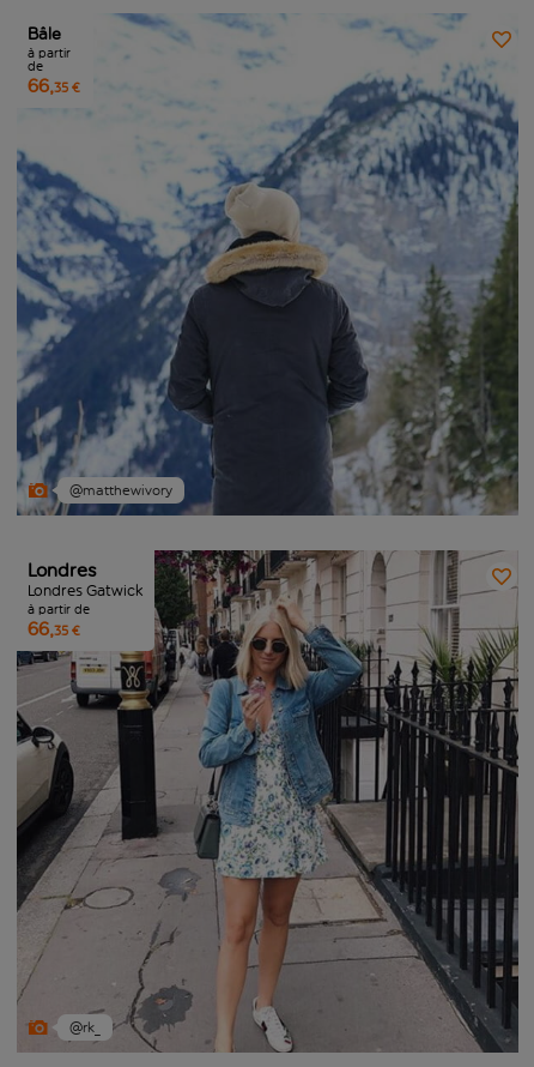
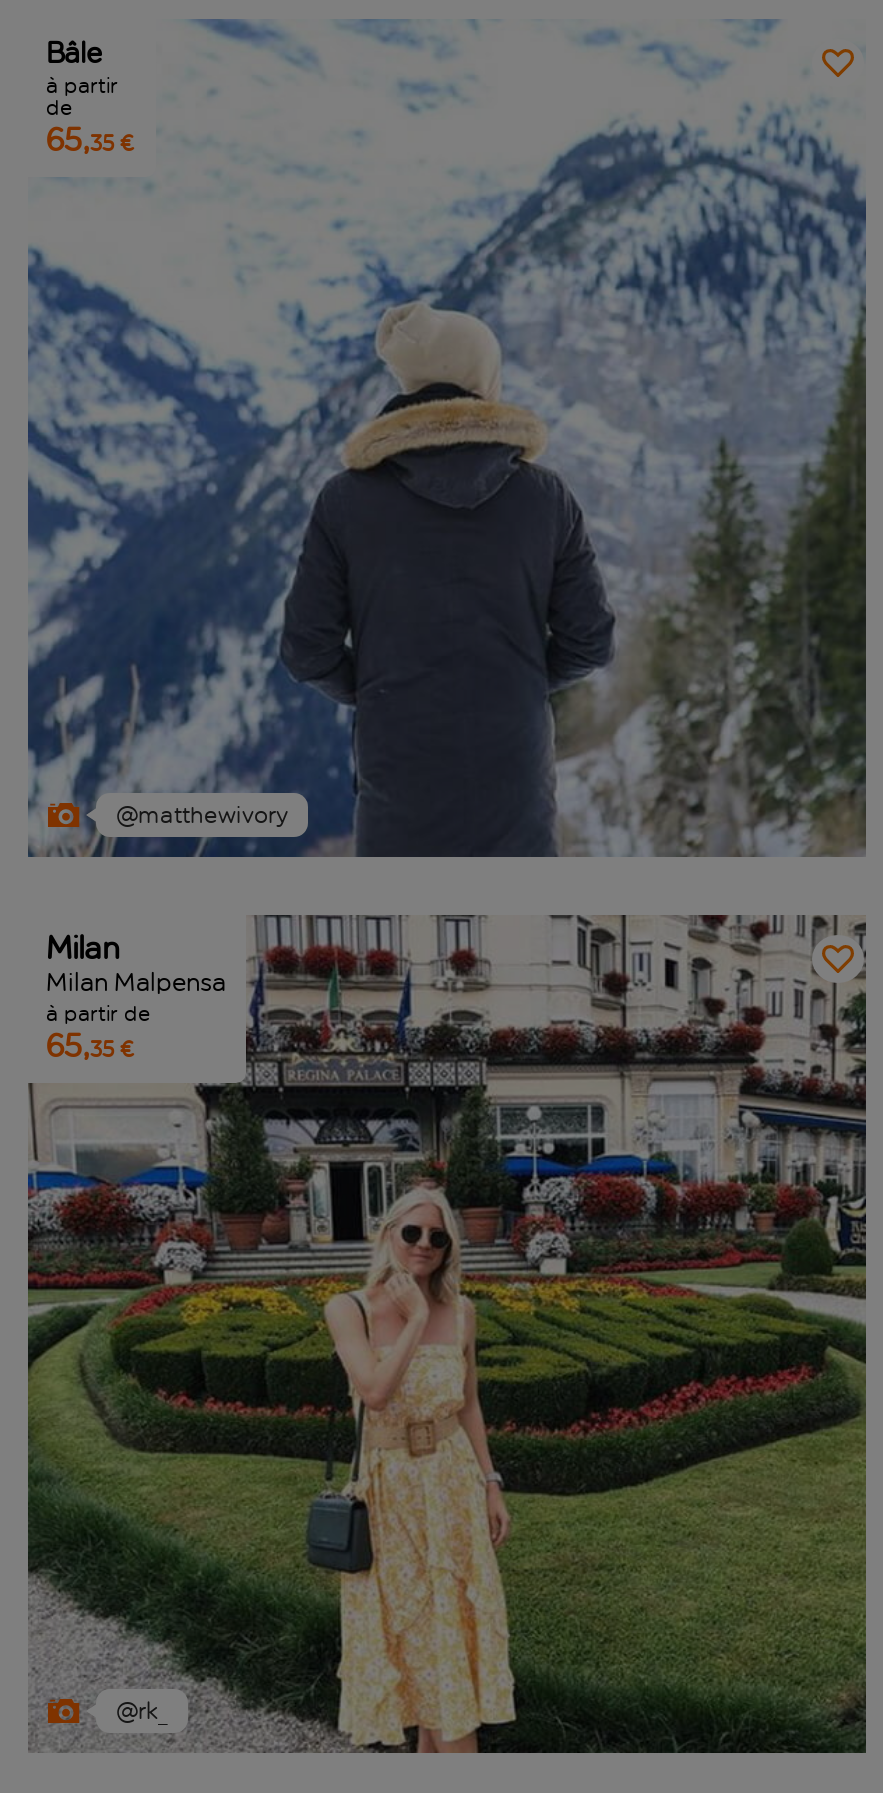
- 66,35 €
+ 65,35 €

- [image]
- Londres
- Londres Gatwick
+ [image]
+ Milan
+ Milan Malpensa

- 66,35 €
+ 65,35 €
